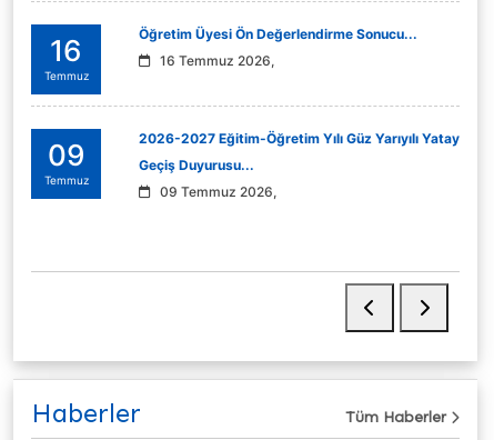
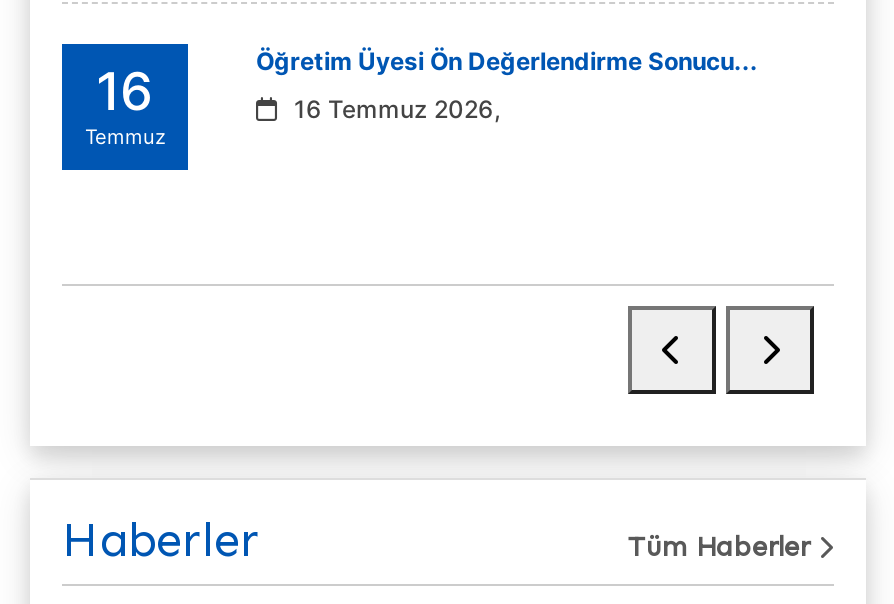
- 2026-2027 Eğitim-Öğretim Yılı Güz Yarıyılı Yatay
- Geçiş Duyurusu...
- 09 Temmuz 2026,

- 09
- Temmuz
